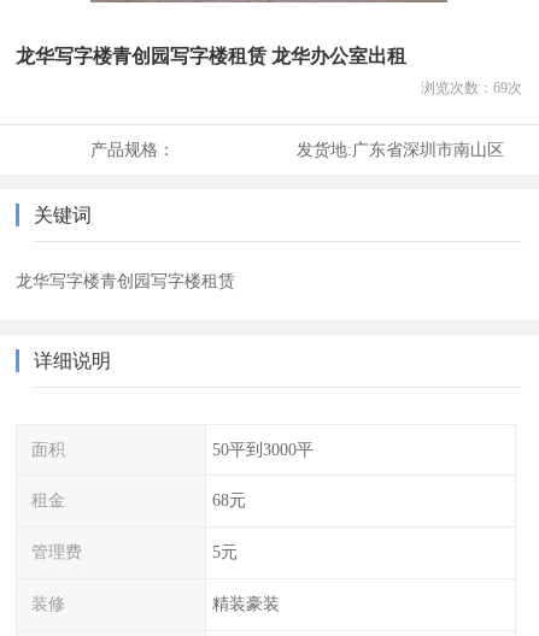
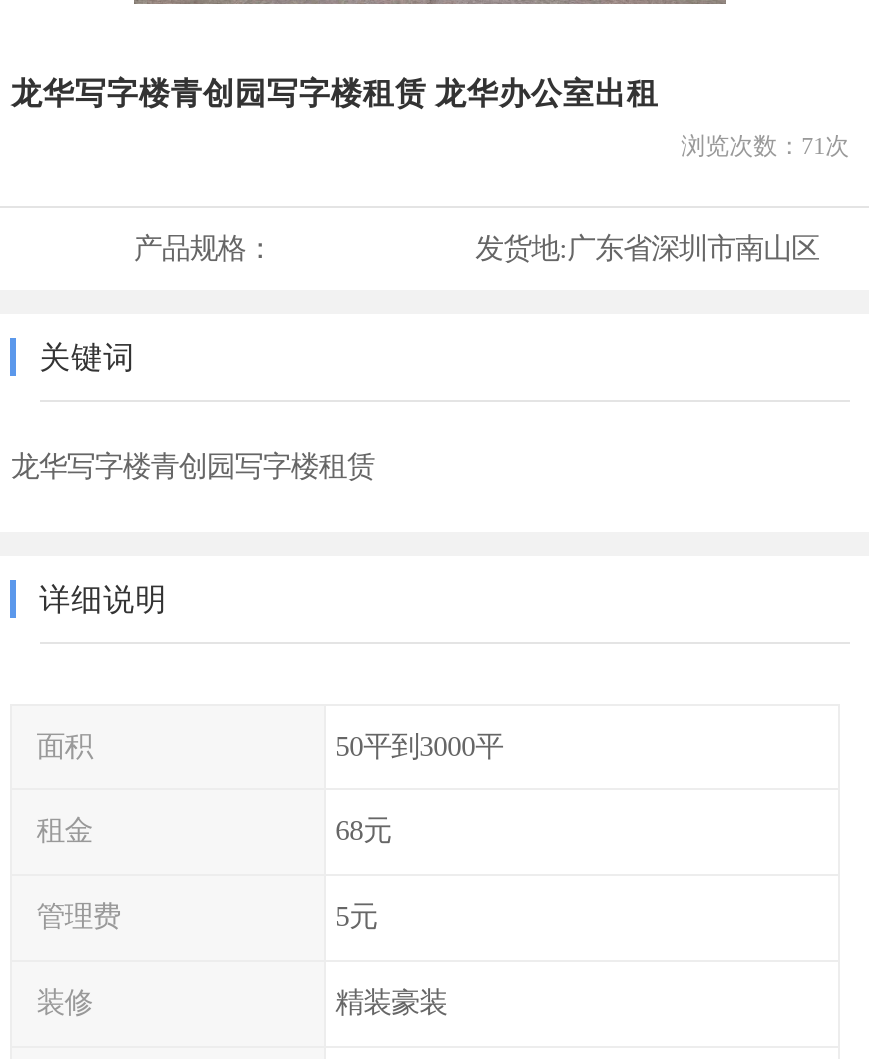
- 浏览次数：69次
+ 浏览次数：71次
